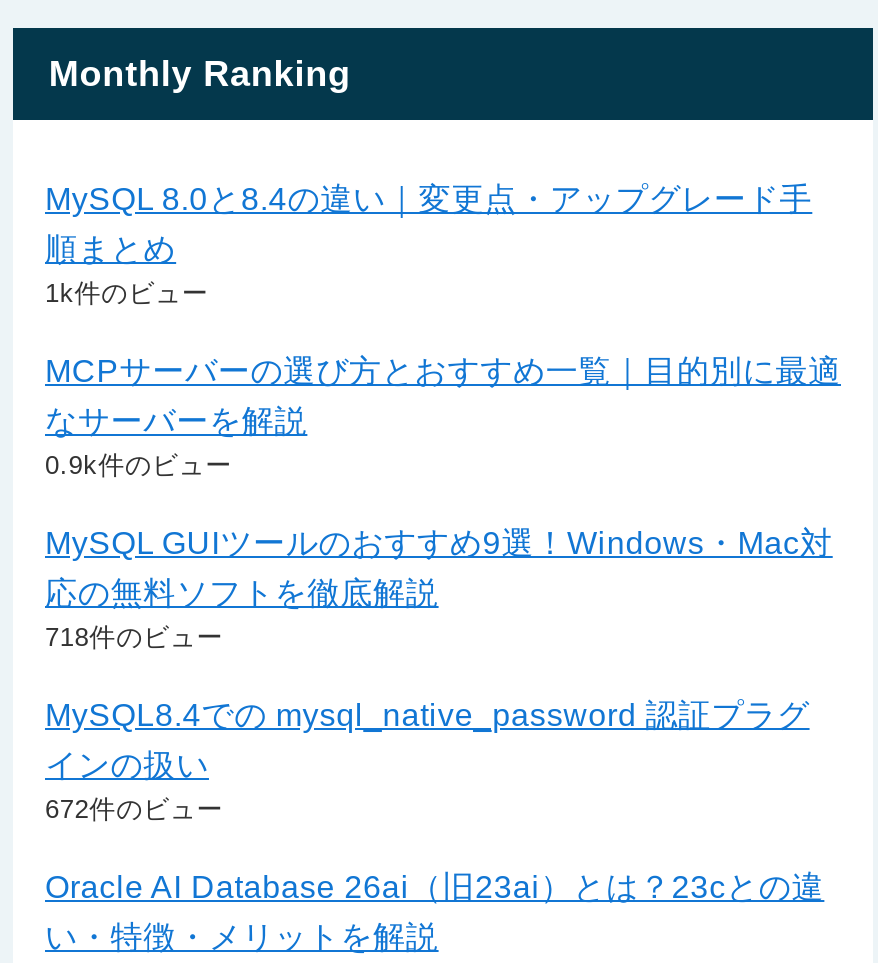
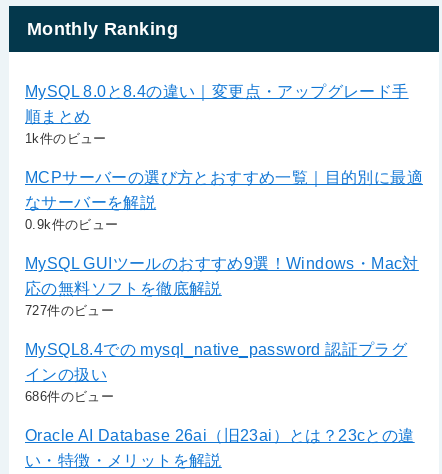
- 718件のビュー
+ 727件のビュー

- 672件のビュー
+ 686件のビュー
